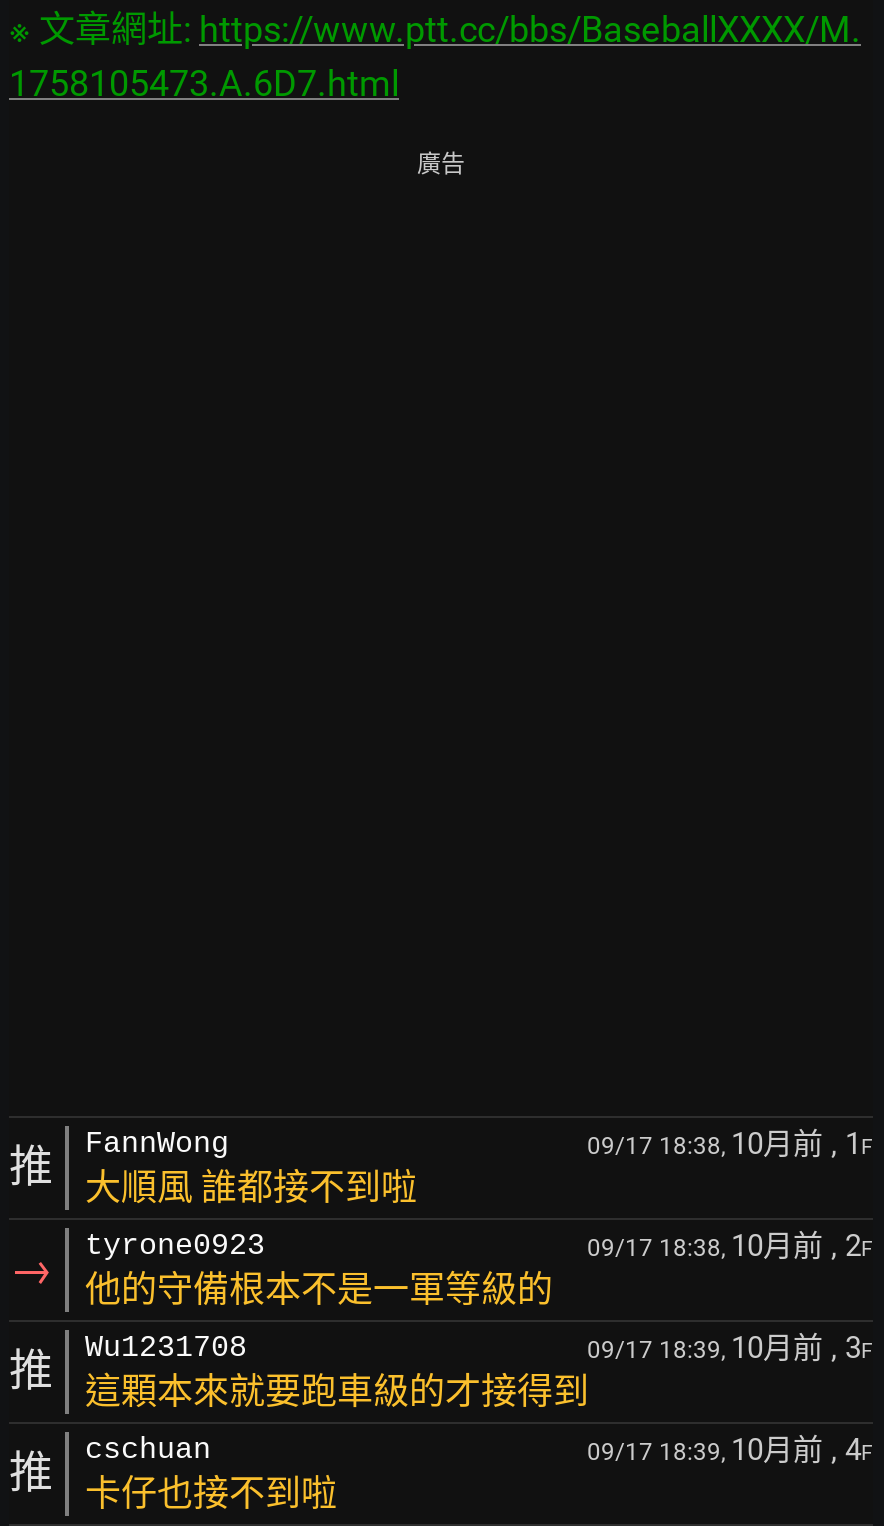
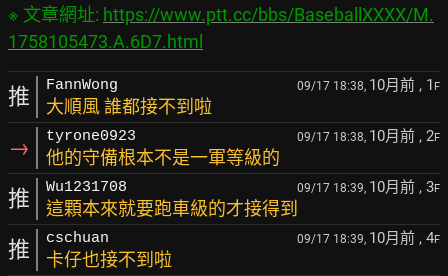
- 廣告
